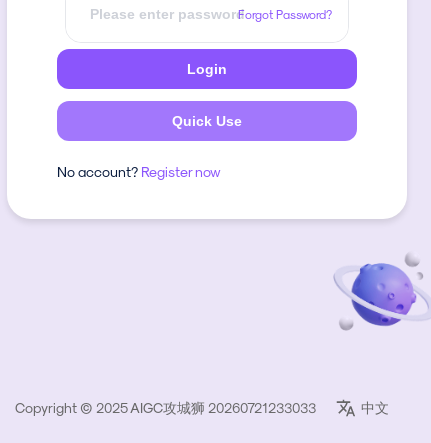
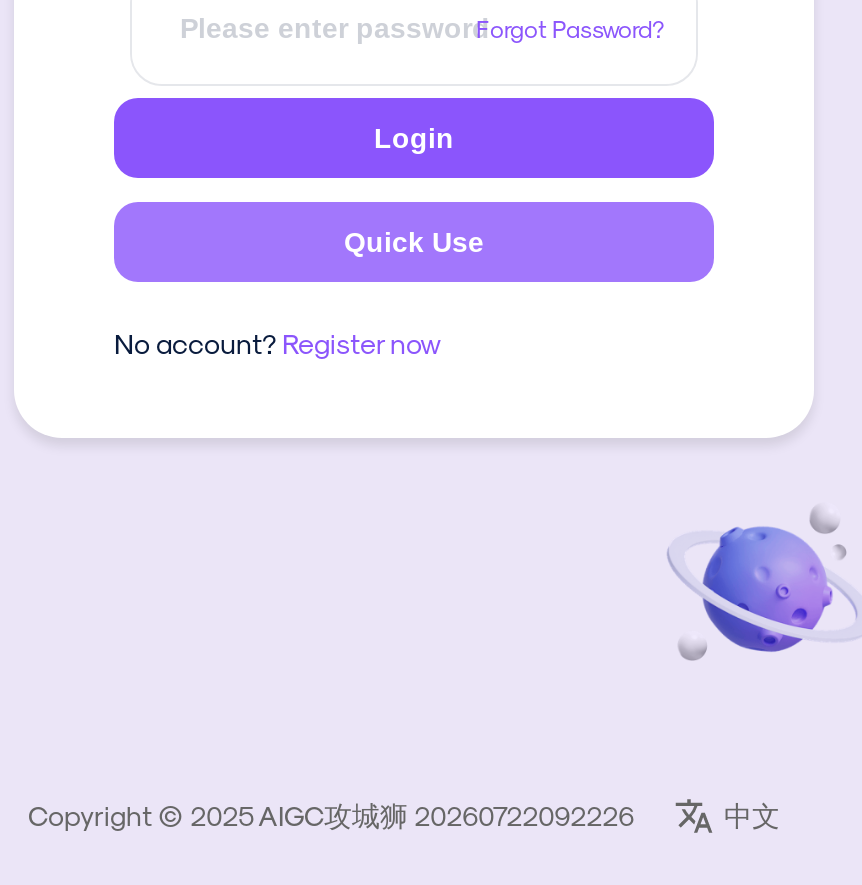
- Copyright © 2025 AIGC攻城狮 20260721233033
+ Copyright © 2025 AIGC攻城狮 20260722092226
